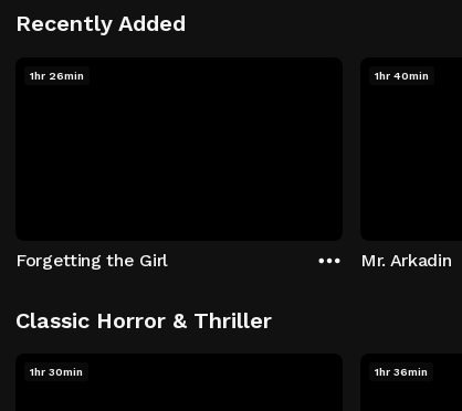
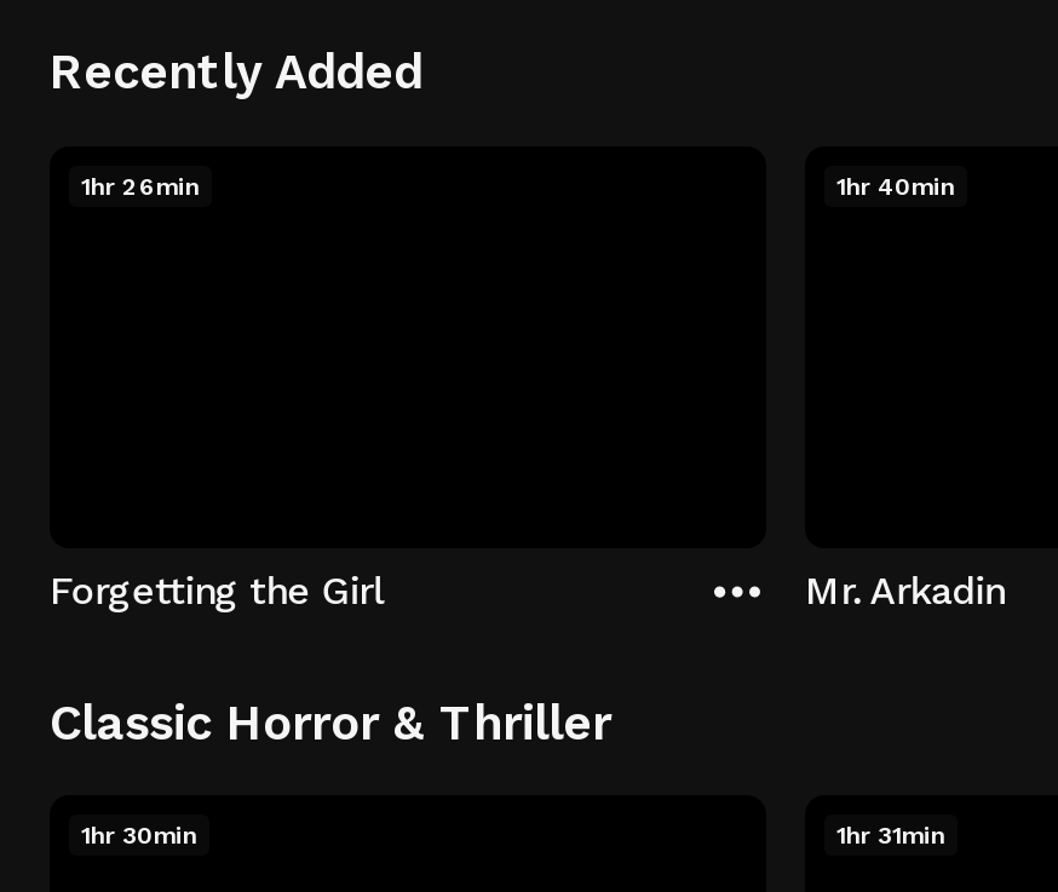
- 1hr 36min
+ 1hr 31min
